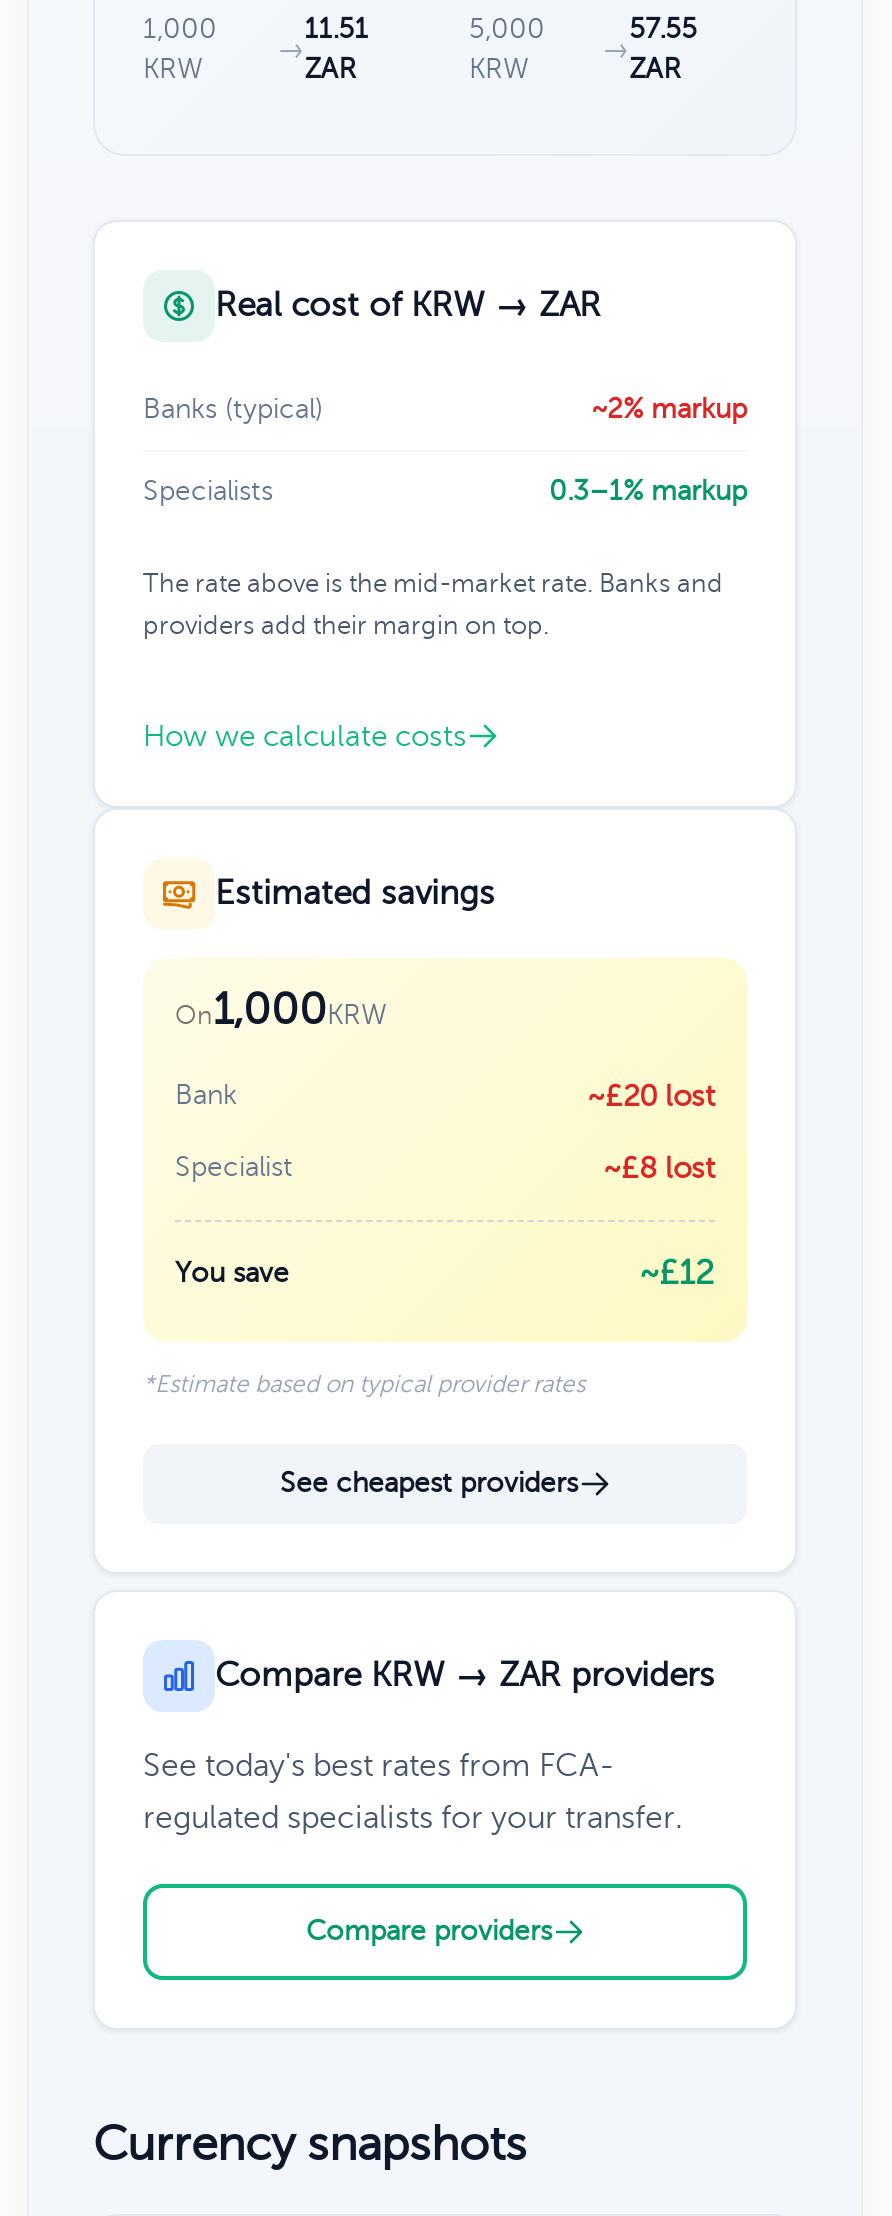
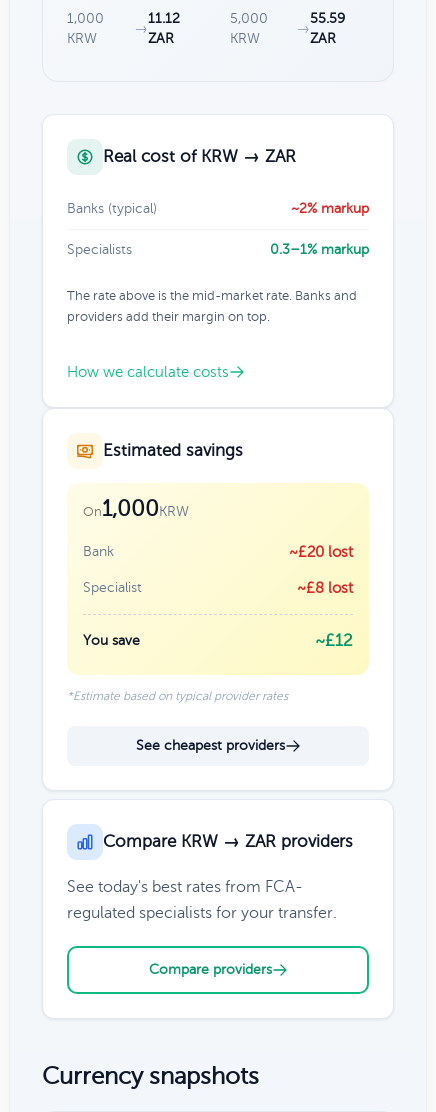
- 11.51
+ 11.12

- 57.55
+ 55.59
